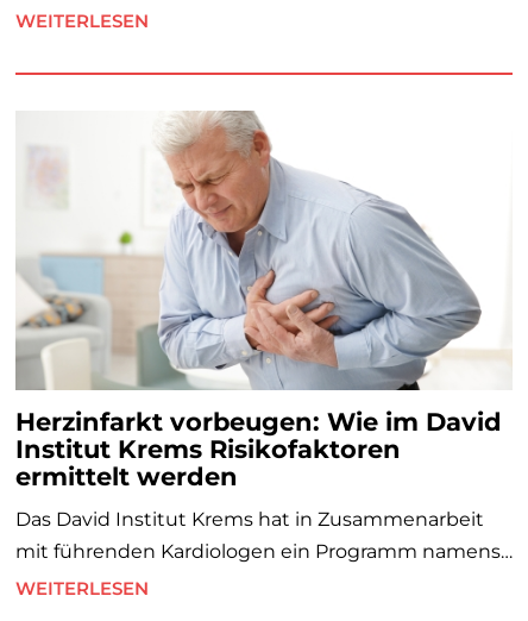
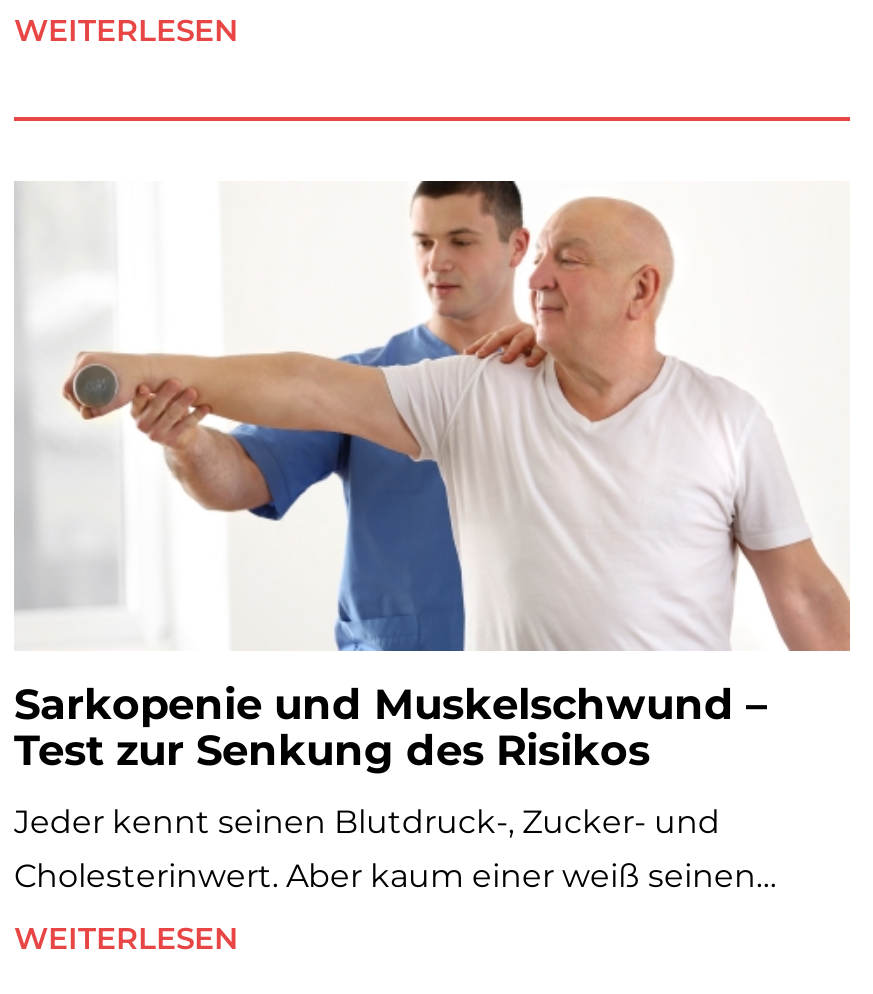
- [image]
- Herzinfarkt vorbeugen: Wie im David
- Institut Krems Risikofaktoren
- ermittelt werden
+ [image]
+ Sarkopenie und Muskelschwund –
+ Test zur Senkung des Risikos

- Das David Institut Krems hat in Zusammenarbeit
- mit führenden Kardiologen ein Programm namens…
+ Jeder kennt seinen Blutdruck-, Zucker- und
+ Cholesterinwert. Aber kaum einer weiß seinen…
